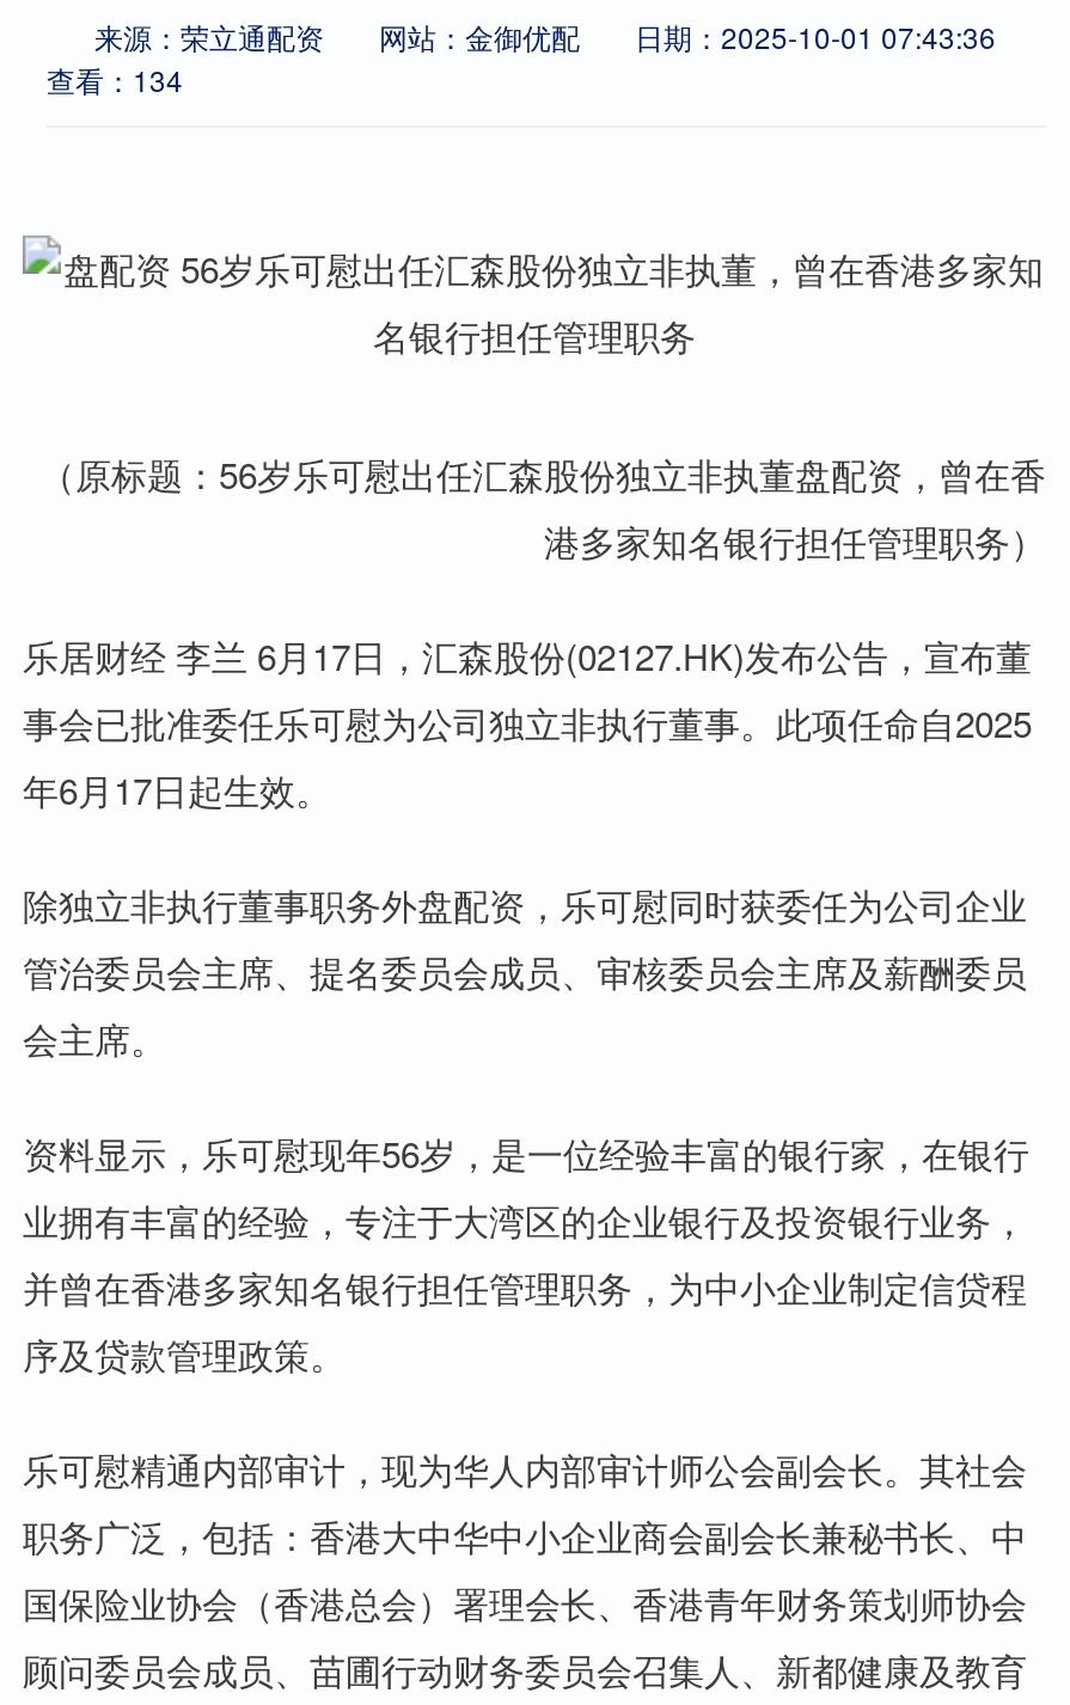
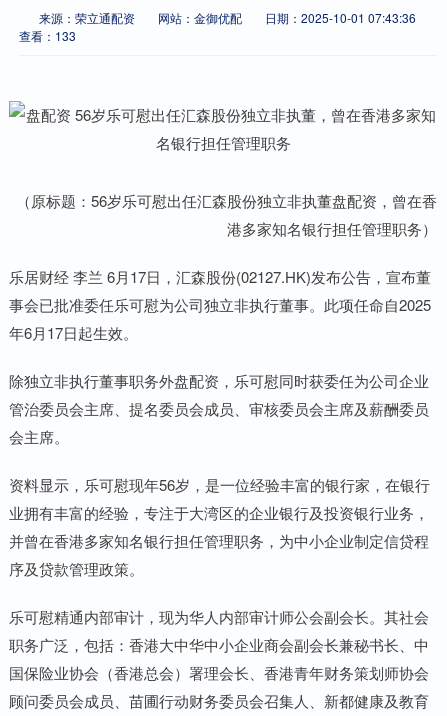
- 查看：134
+ 查看：133
